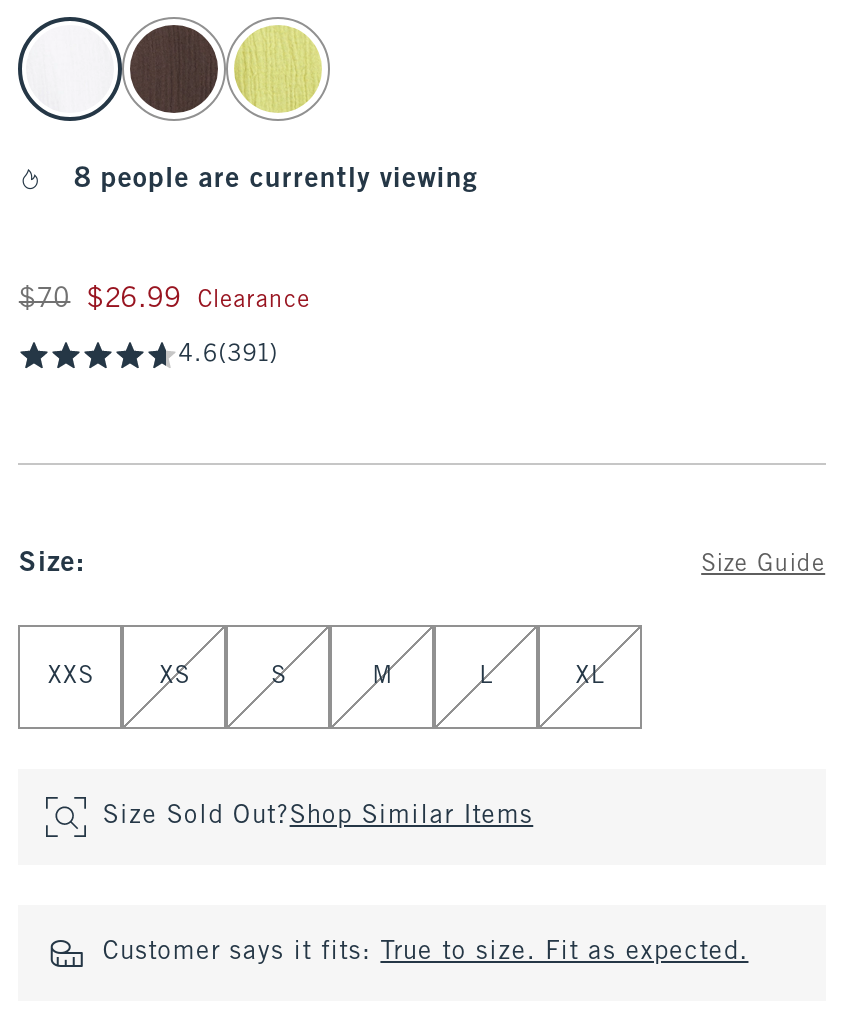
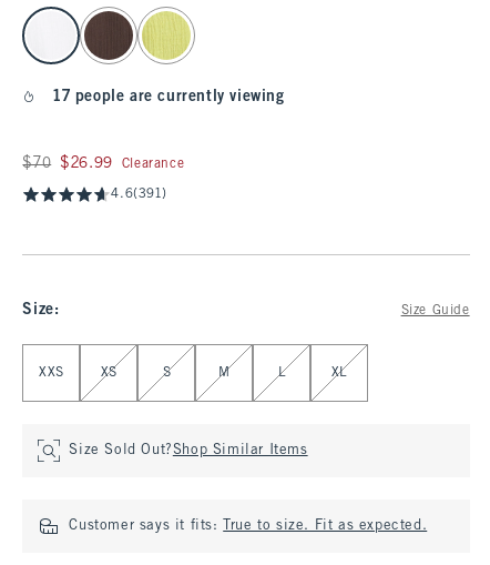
- 8 people are currently viewing
+ 17 people are currently viewing
